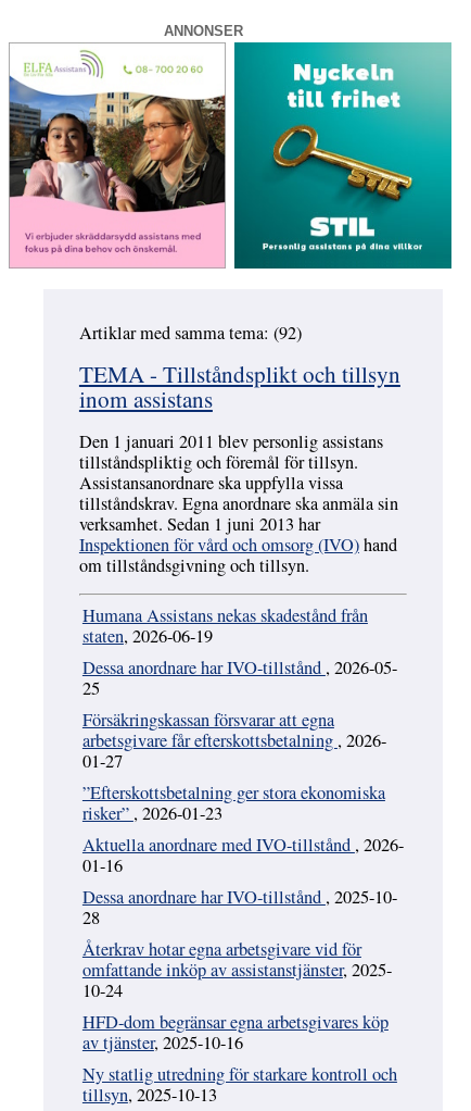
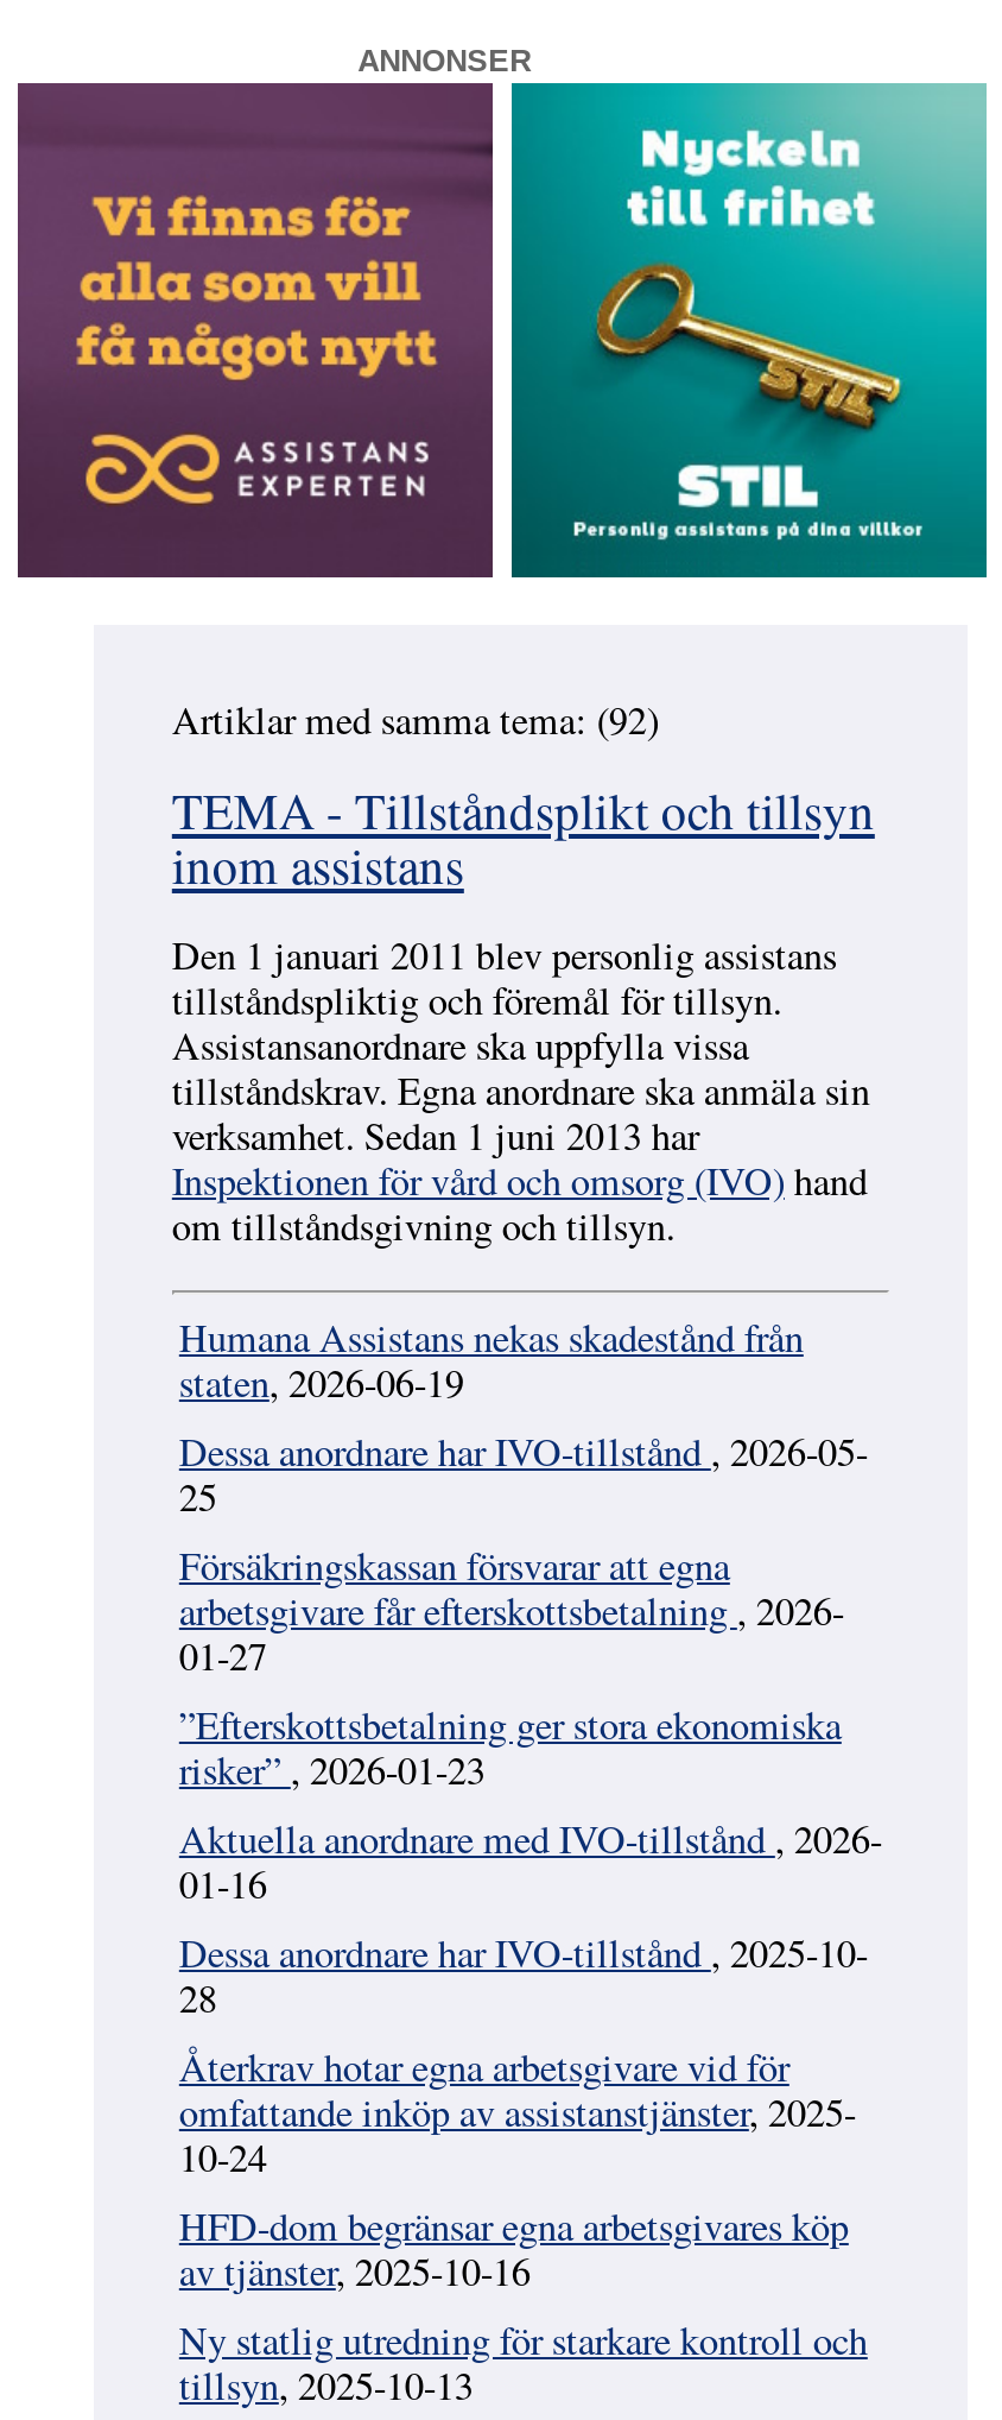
- [image]
+ [image]
